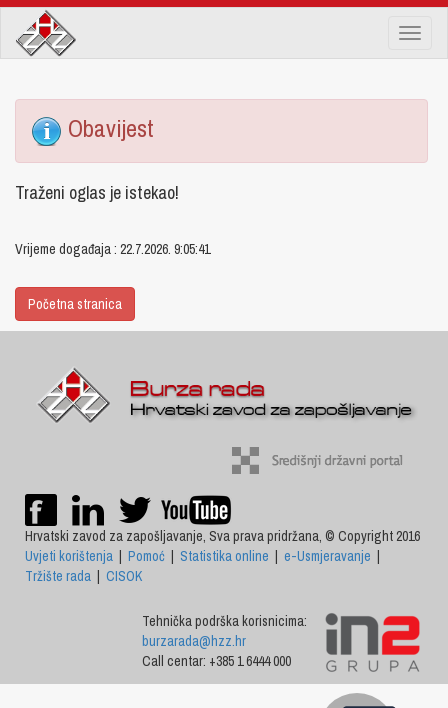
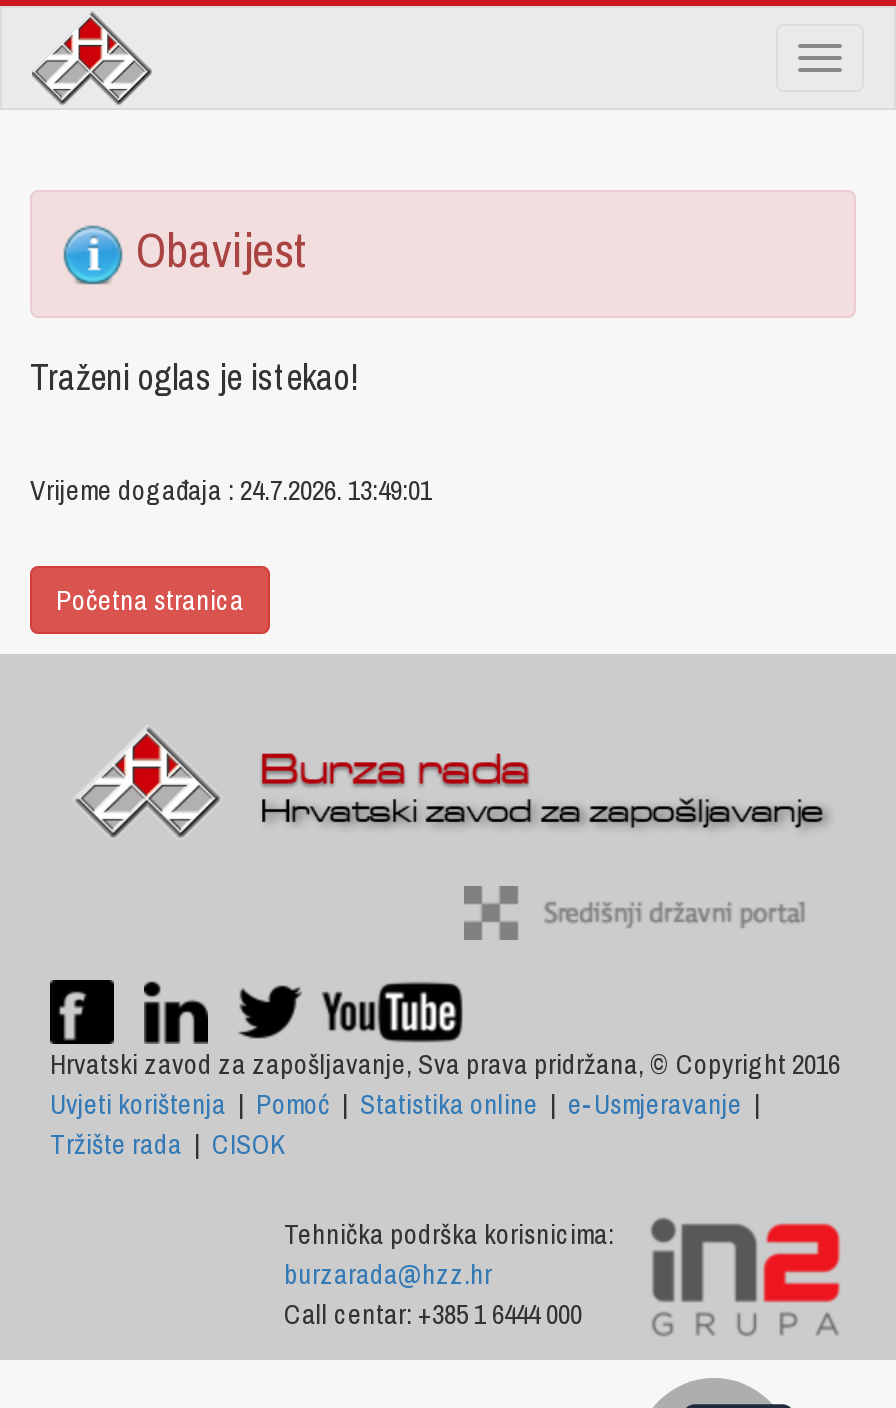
- Vrijeme događaja : 22.7.2026. 9:05:41
+ Vrijeme događaja : 24.7.2026. 13:49:01
